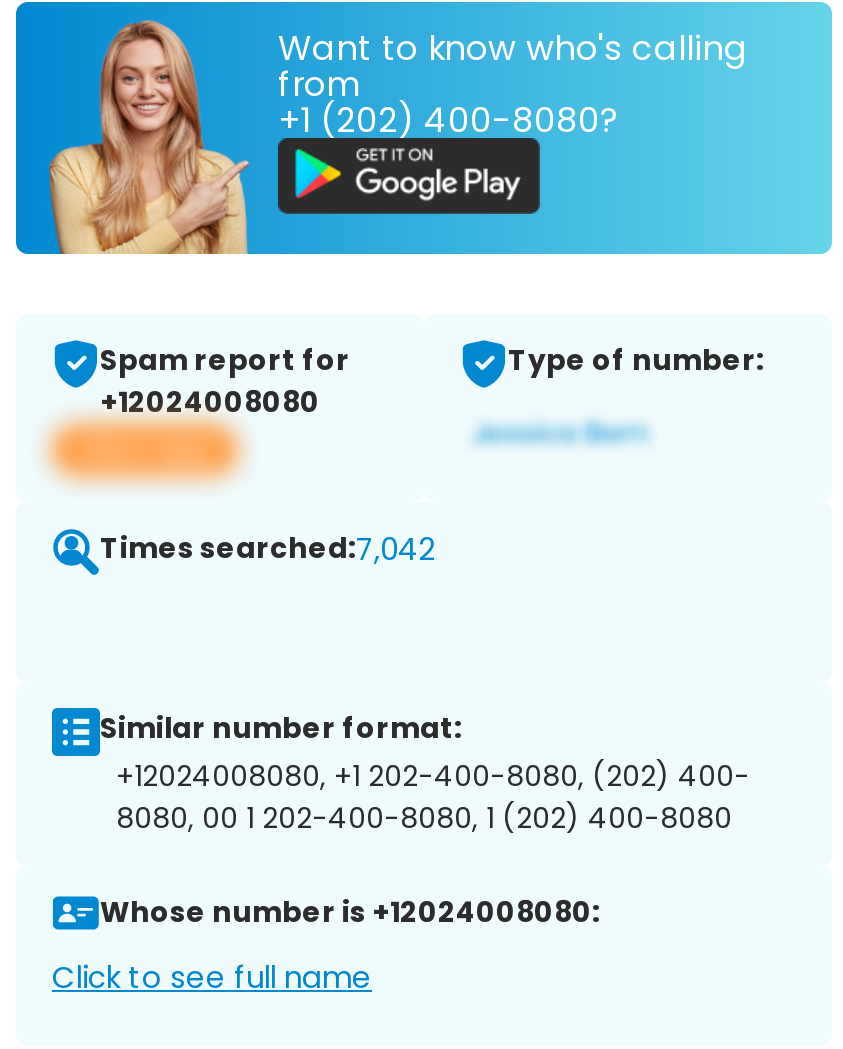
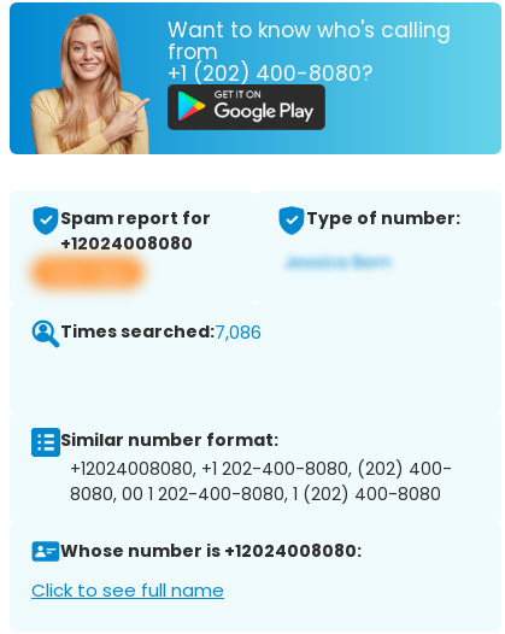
- Times searched:7,042
+ Times searched:7,086
